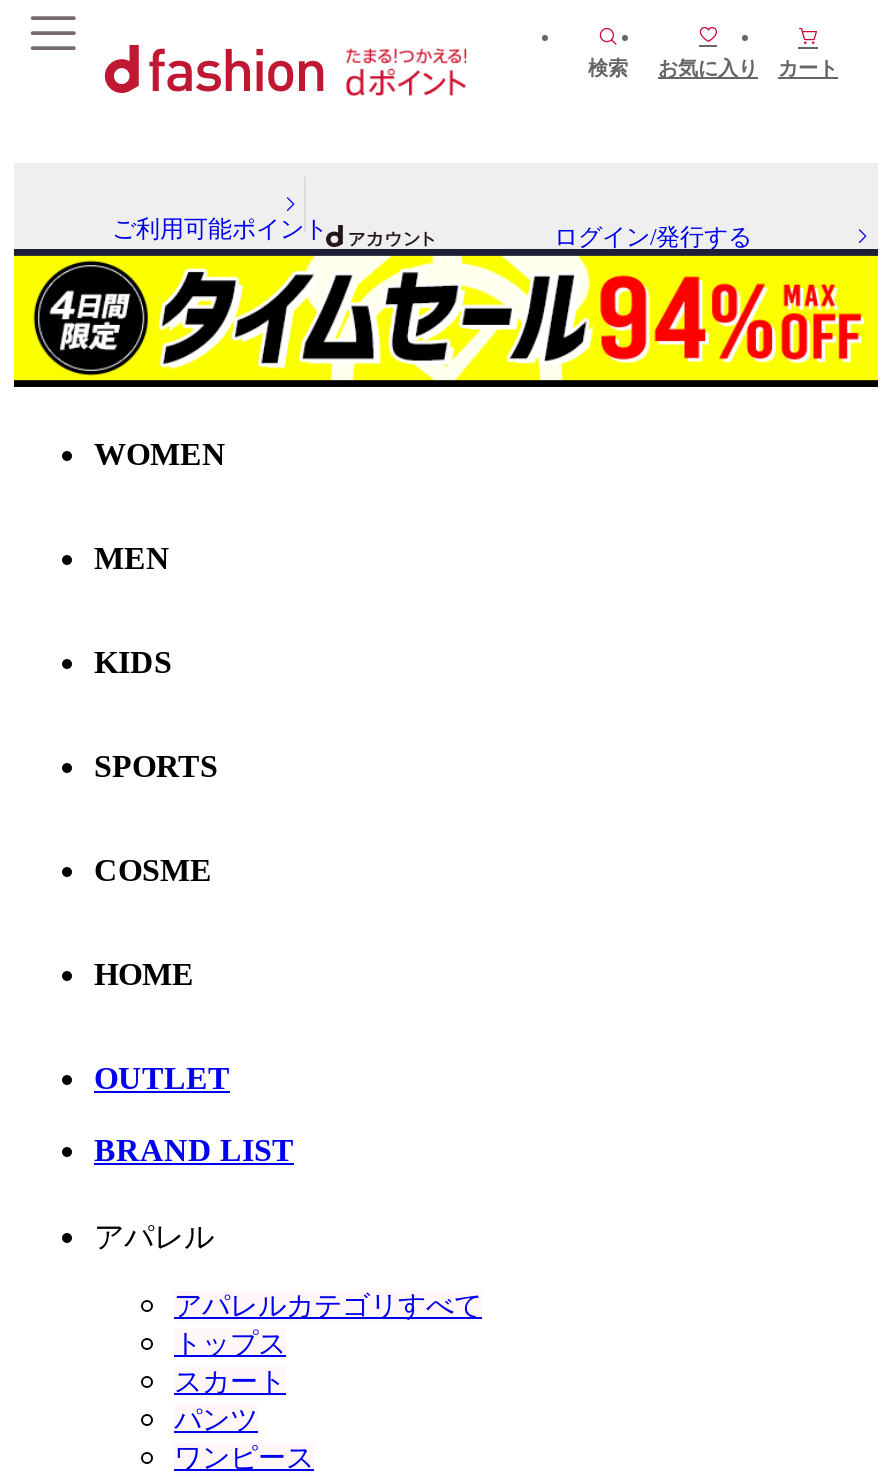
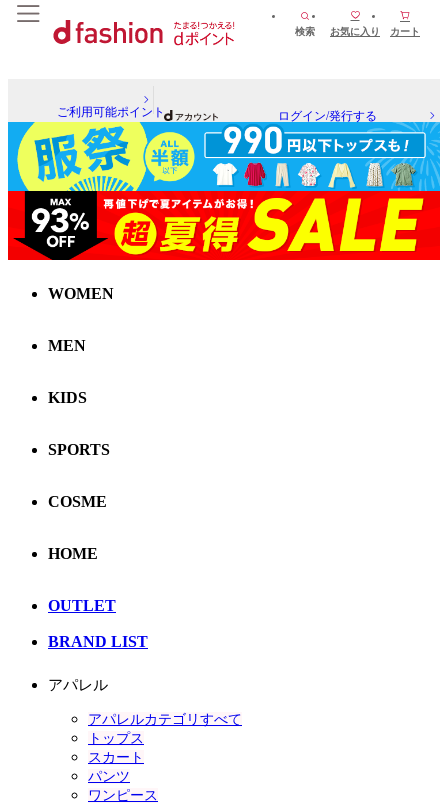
- [image]
+ [image]
